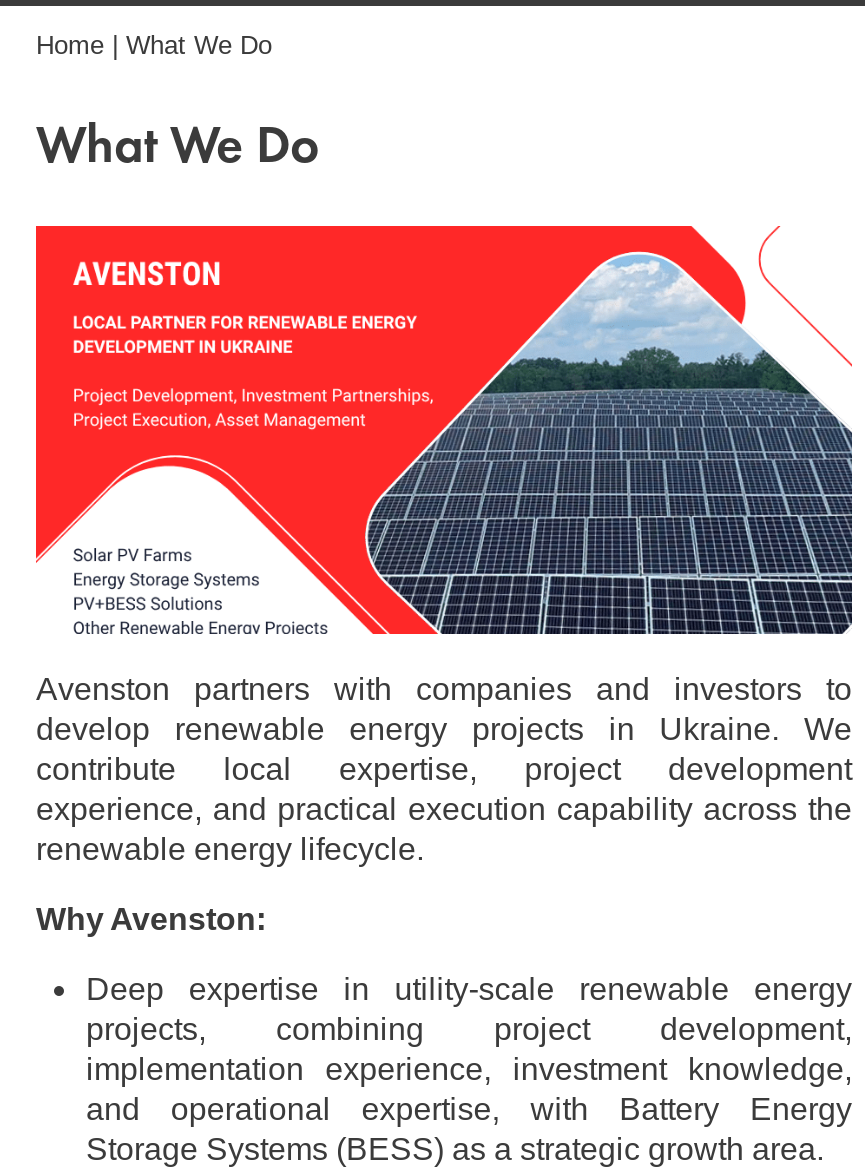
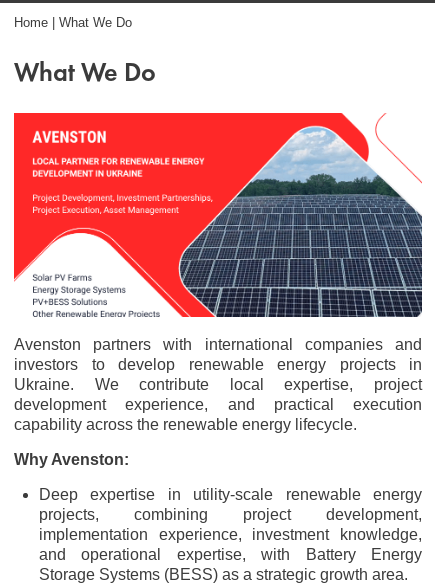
- Avenston partners with companies and investors to
- develop renewable energy projects in Ukraine. We
- contribute local expertise, project development
- experience, and practical execution capability across the
- renewable energy lifecycle.
+ Avenston partners with international companies and
+ investors to develop renewable energy projects in
+ Ukraine. We contribute local expertise, project
+ development experience, and practical execution
+ capability across the renewable energy lifecycle.
